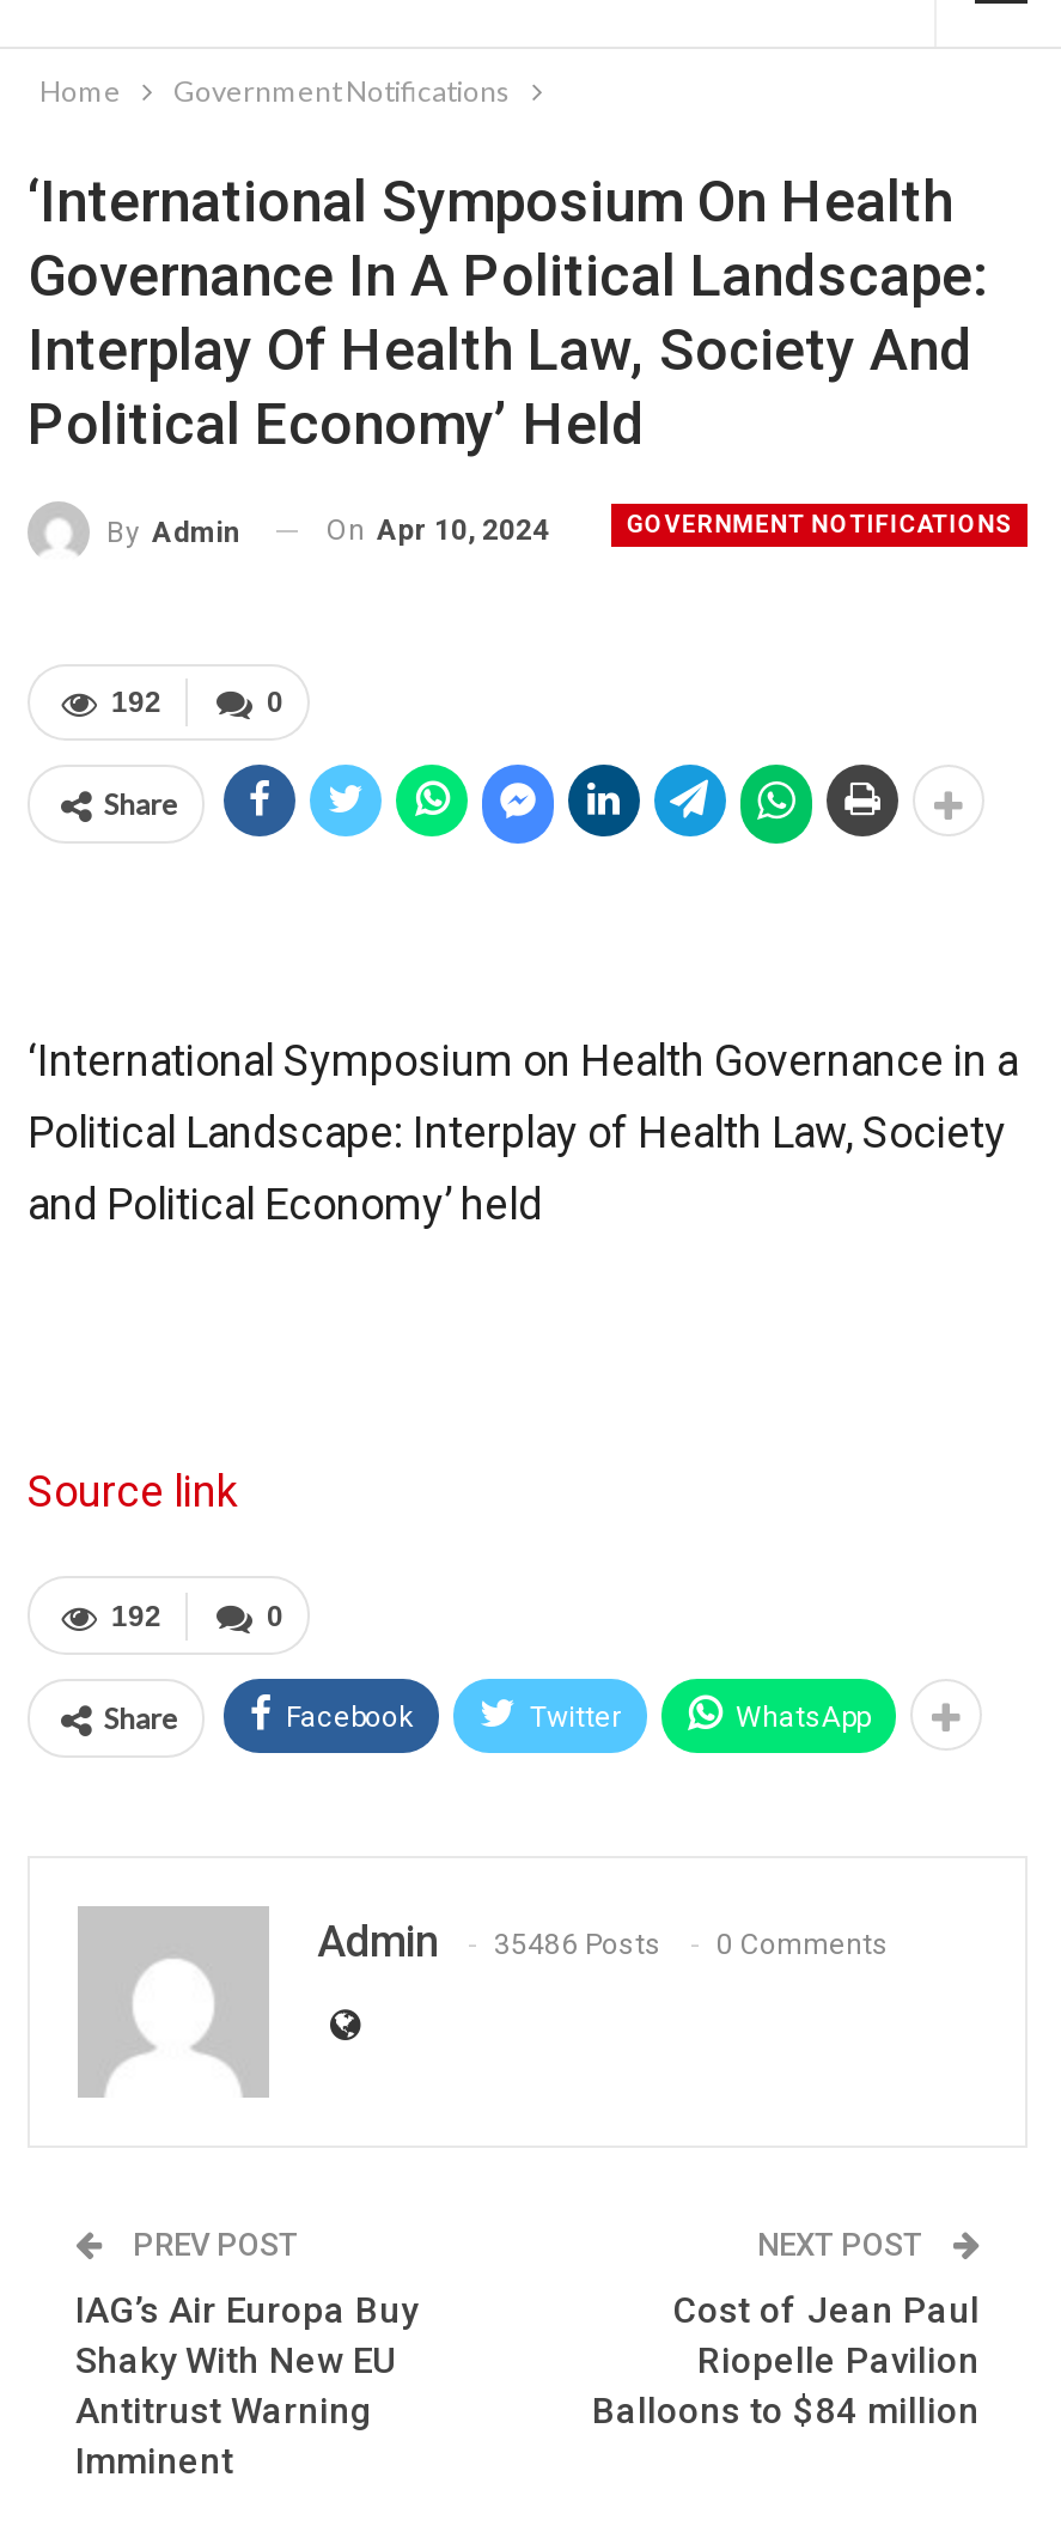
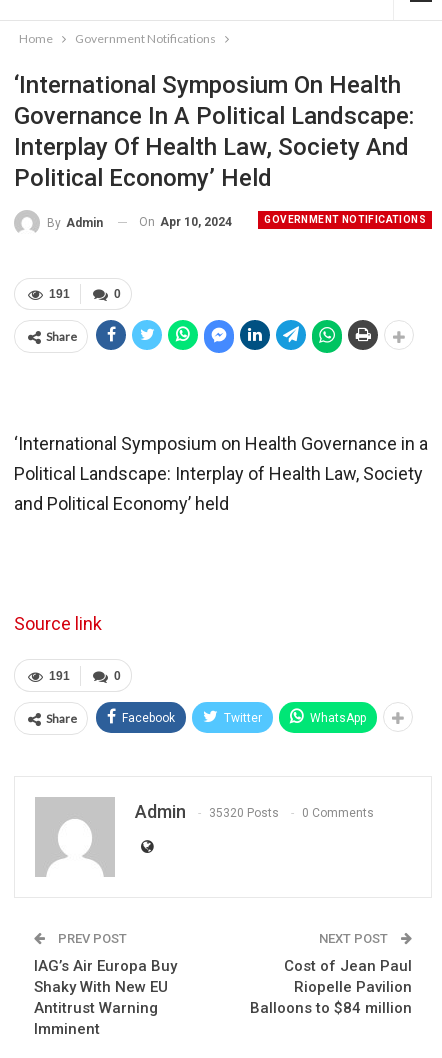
- 192
+ 191

- 192
+ 191

- Admin 35486 Posts 0 Comments
+ Admin 35320 Posts 0 Comments
